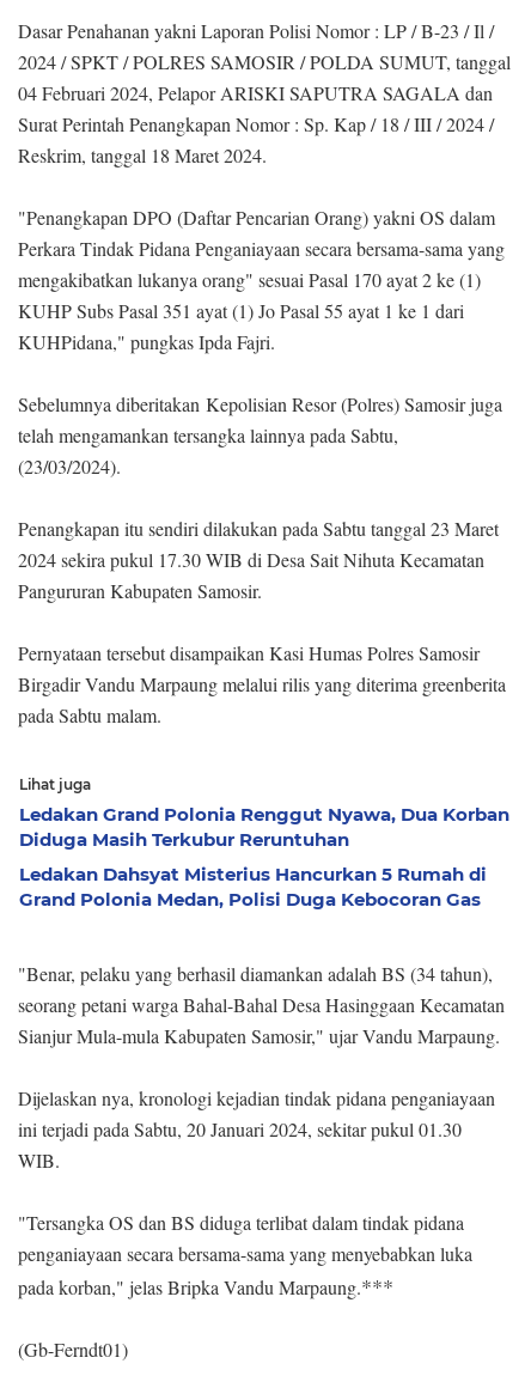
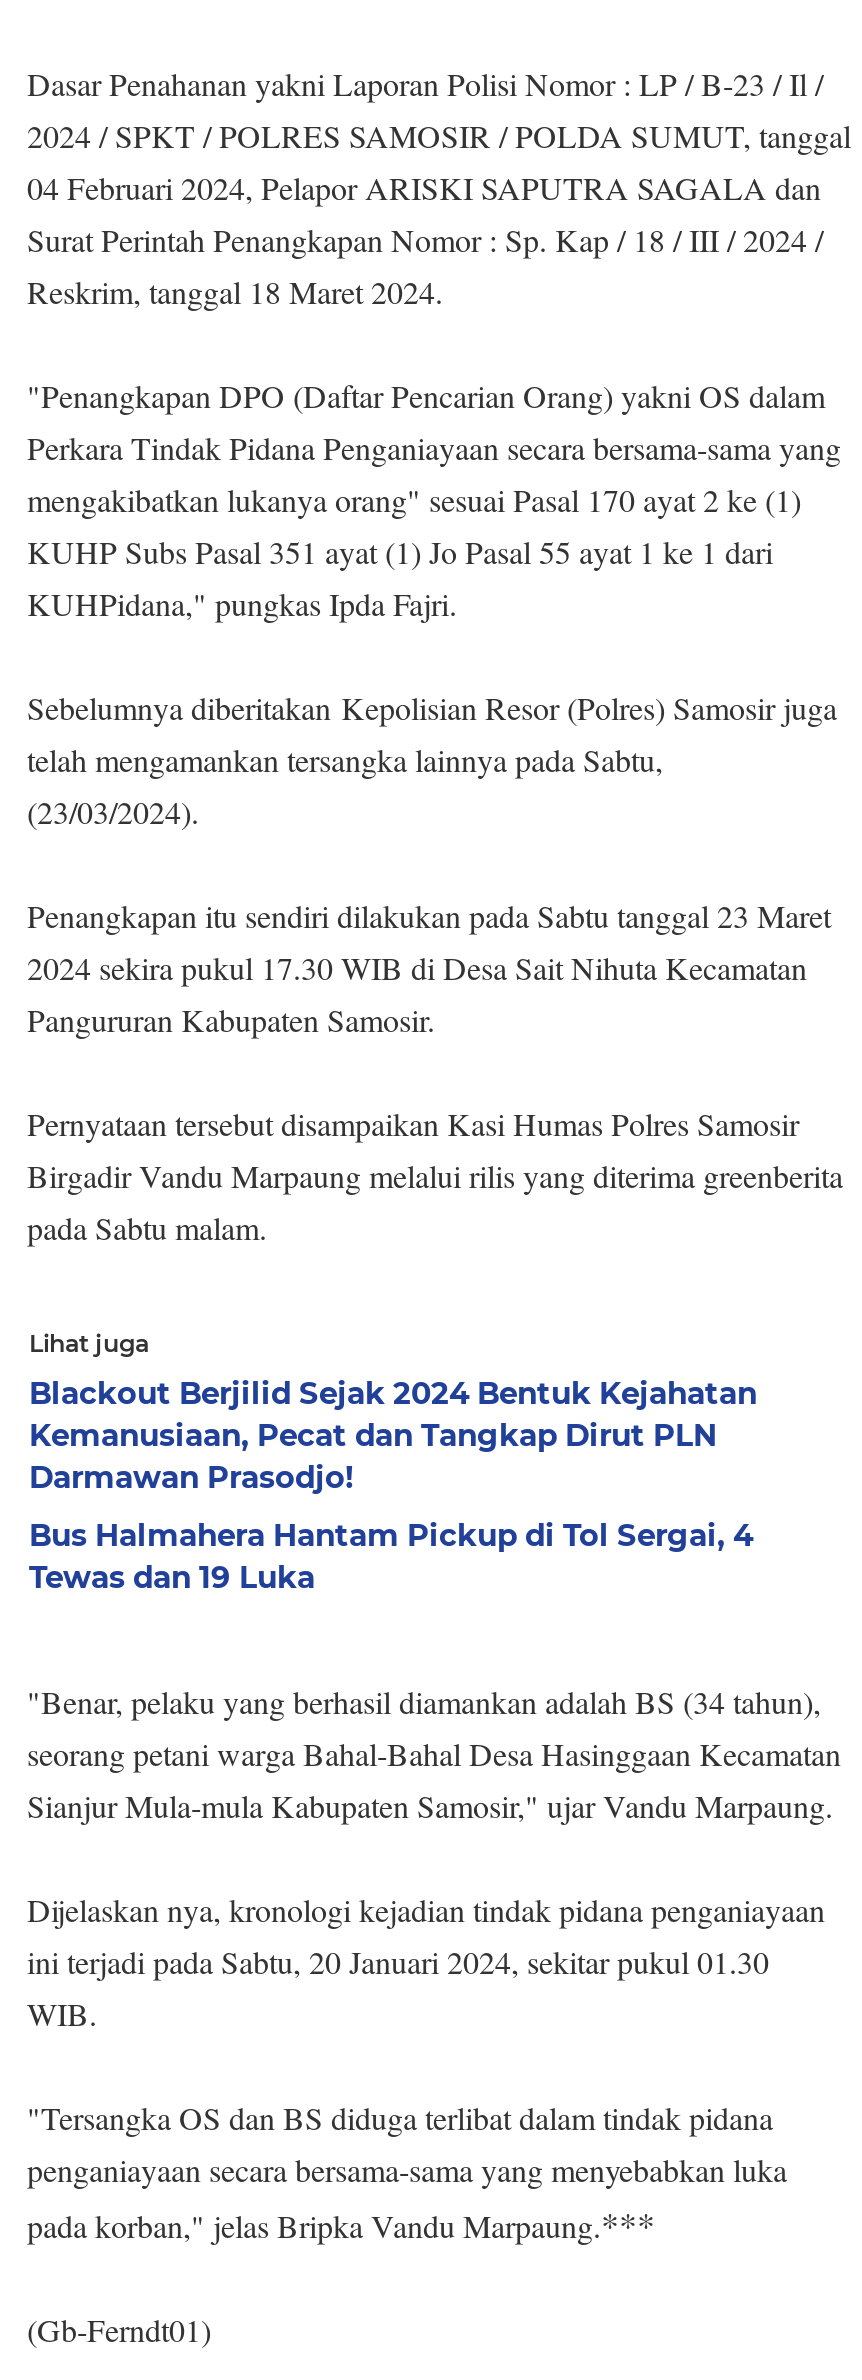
- Ledakan Grand Polonia Renggut Nyawa, Dua Korban
- Diduga Masih Terkubur Reruntuhan
+ Blackout Berjilid Sejak 2024 Bentuk Kejahatan
+ Kemanusiaan, Pecat dan Tangkap Dirut PLN
+ Darmawan Prasodjo!

- Ledakan Dahsyat Misterius Hancurkan 5 Rumah di
- Grand Polonia Medan, Polisi Duga Kebocoran Gas
+ Bus Halmahera Hantam Pickup di Tol Sergai, 4
+ Tewas dan 19 Luka
